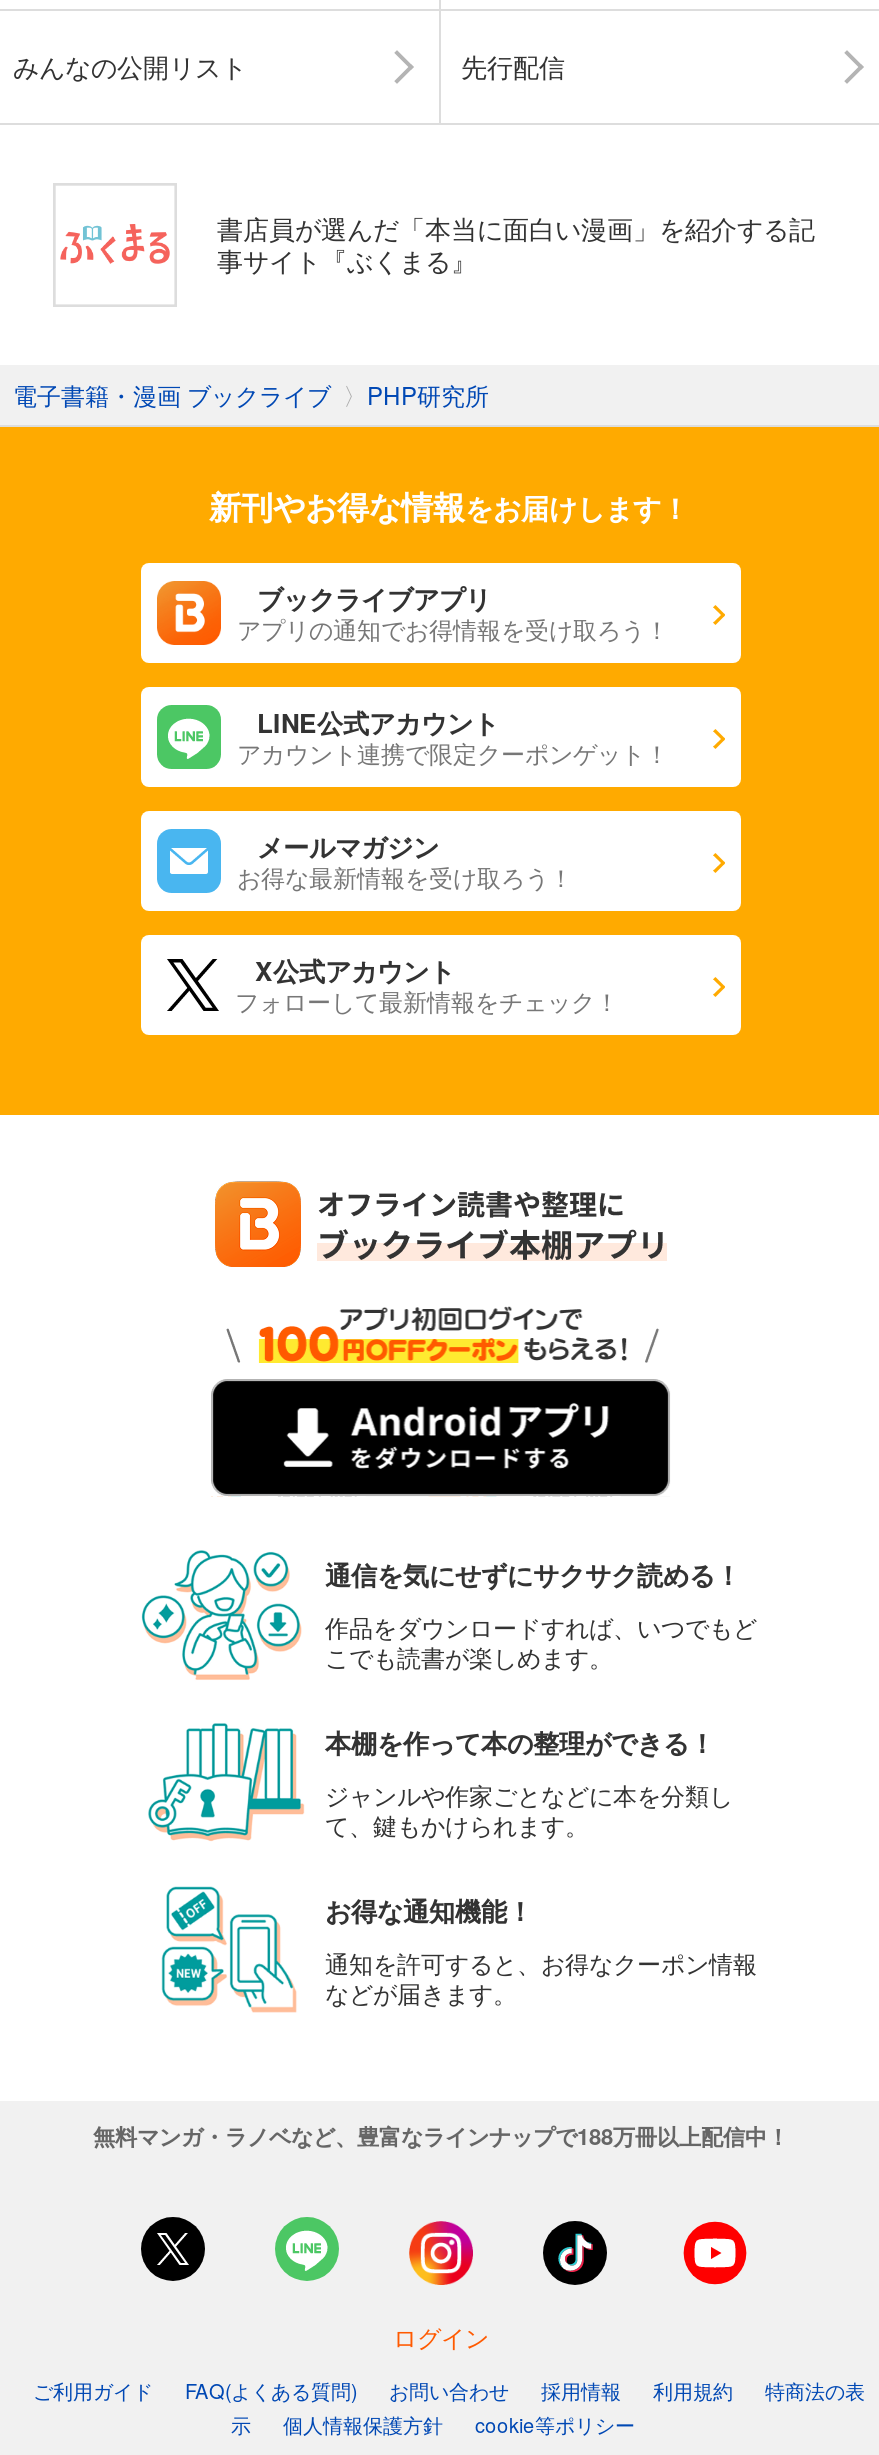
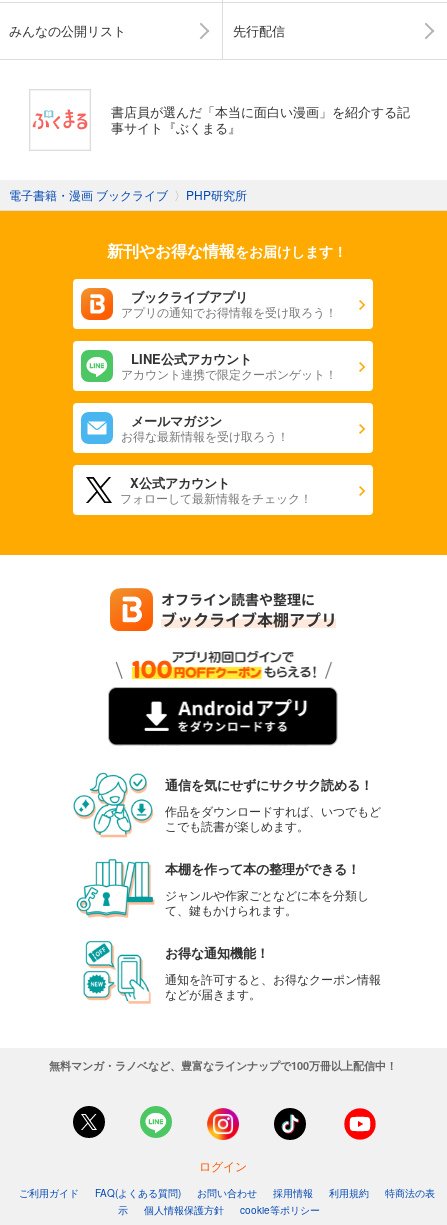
- 無料マンガ・ラノベなど、豊富なラインナップで188万冊以上配信中！
+ 無料マンガ・ラノベなど、豊富なラインナップで100万冊以上配信中！
